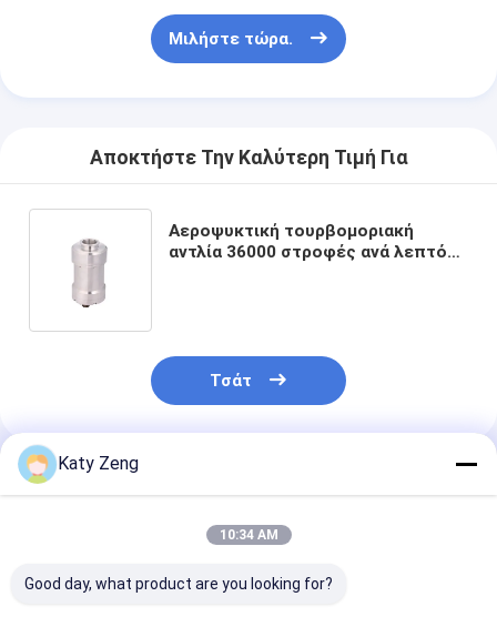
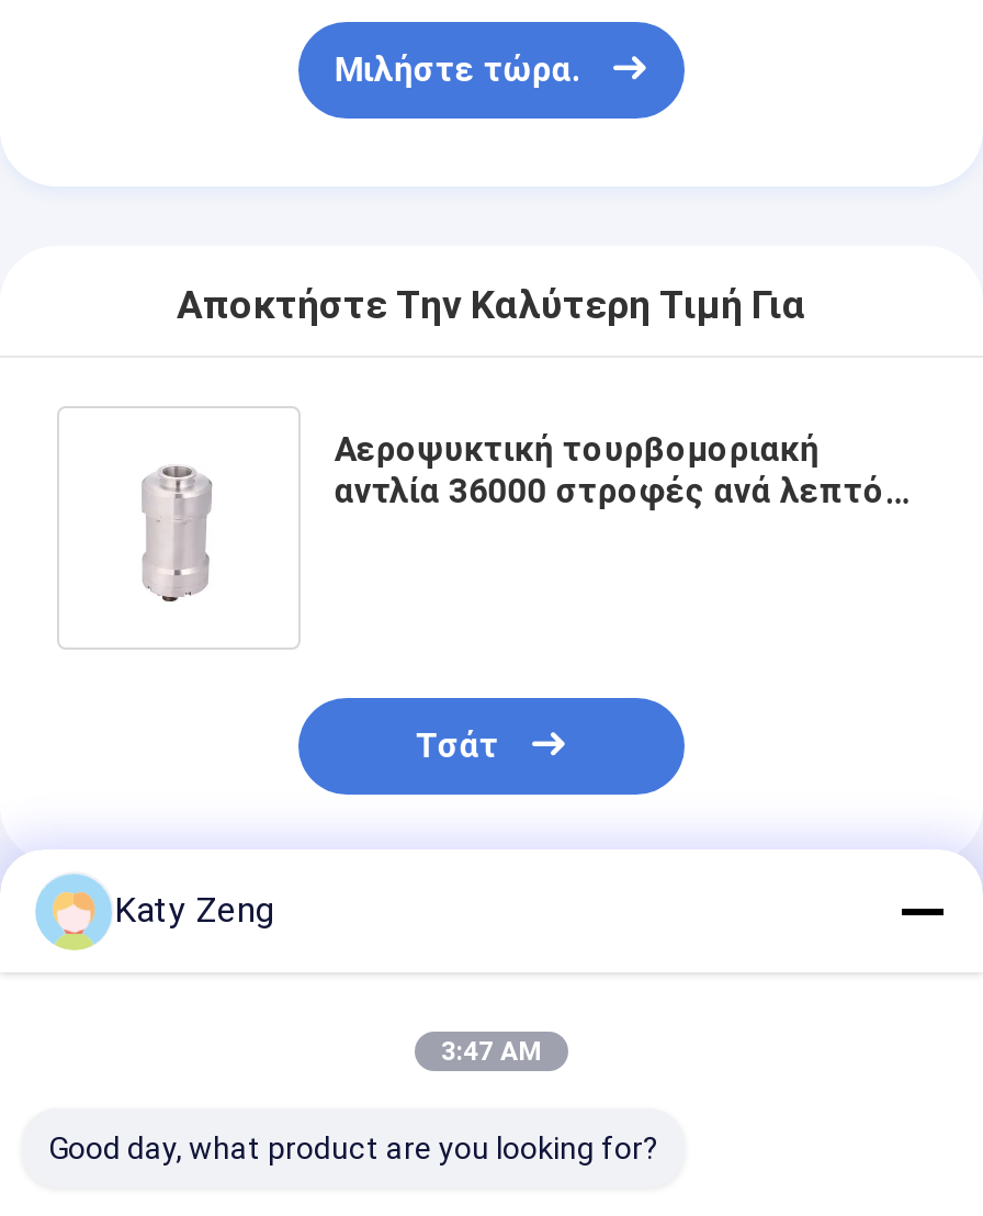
- 10:34 AM
+ 3:47 AM
